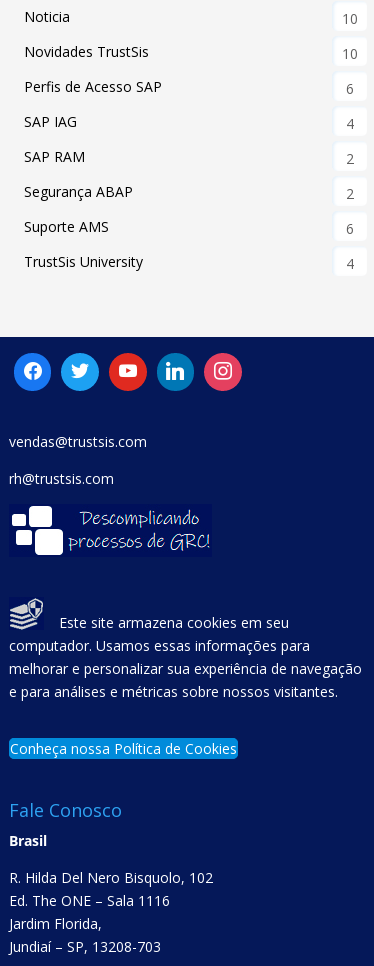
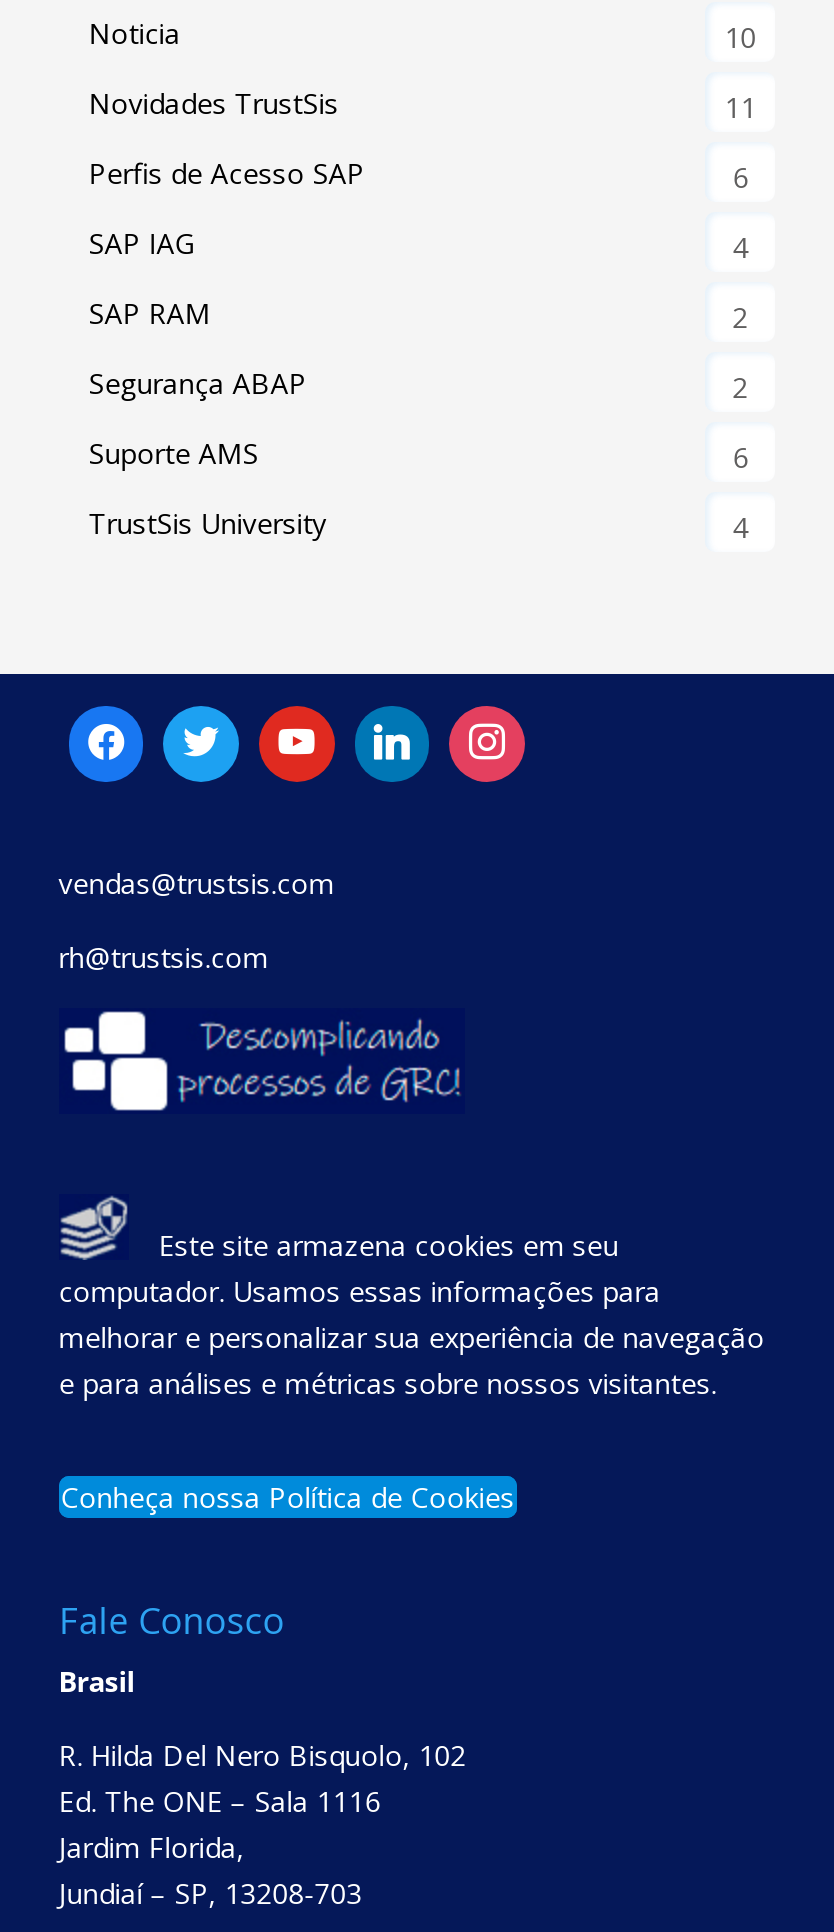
- 10
+ 11
